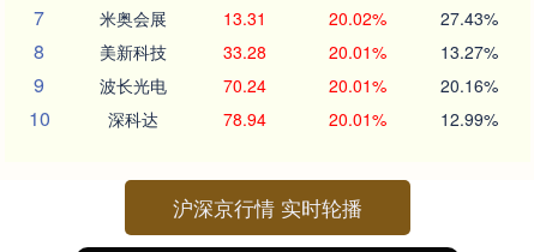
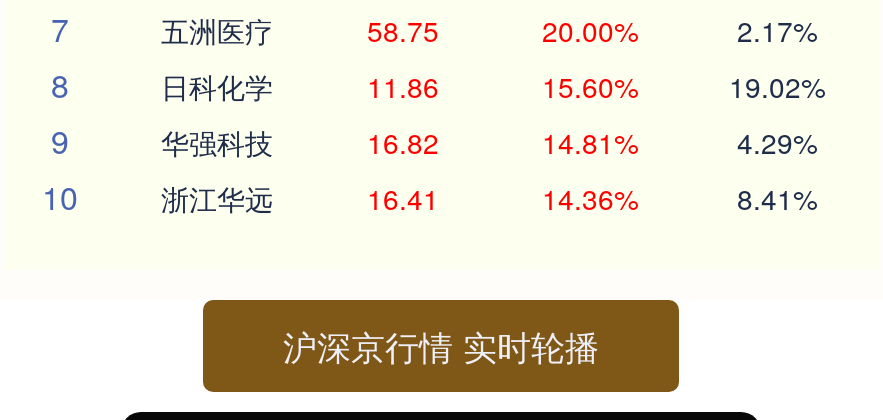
- 米奥会展
- 13.31
- 20.02%
- 27.43%
+ 五洲医疗
+ 58.75
+ 20.00%
+ 2.17%

- 美新科技
- 33.28
- 20.01%
- 13.27%
+ 日科化学
+ 11.86
+ 15.60%
+ 19.02%

- 波长光电
- 70.24
- 20.01%
- 20.16%
+ 华强科技
+ 16.82
+ 14.81%
+ 4.29%

- 深科达
- 78.94
- 20.01%
- 12.99%
+ 浙江华远
+ 16.41
+ 14.36%
+ 8.41%
